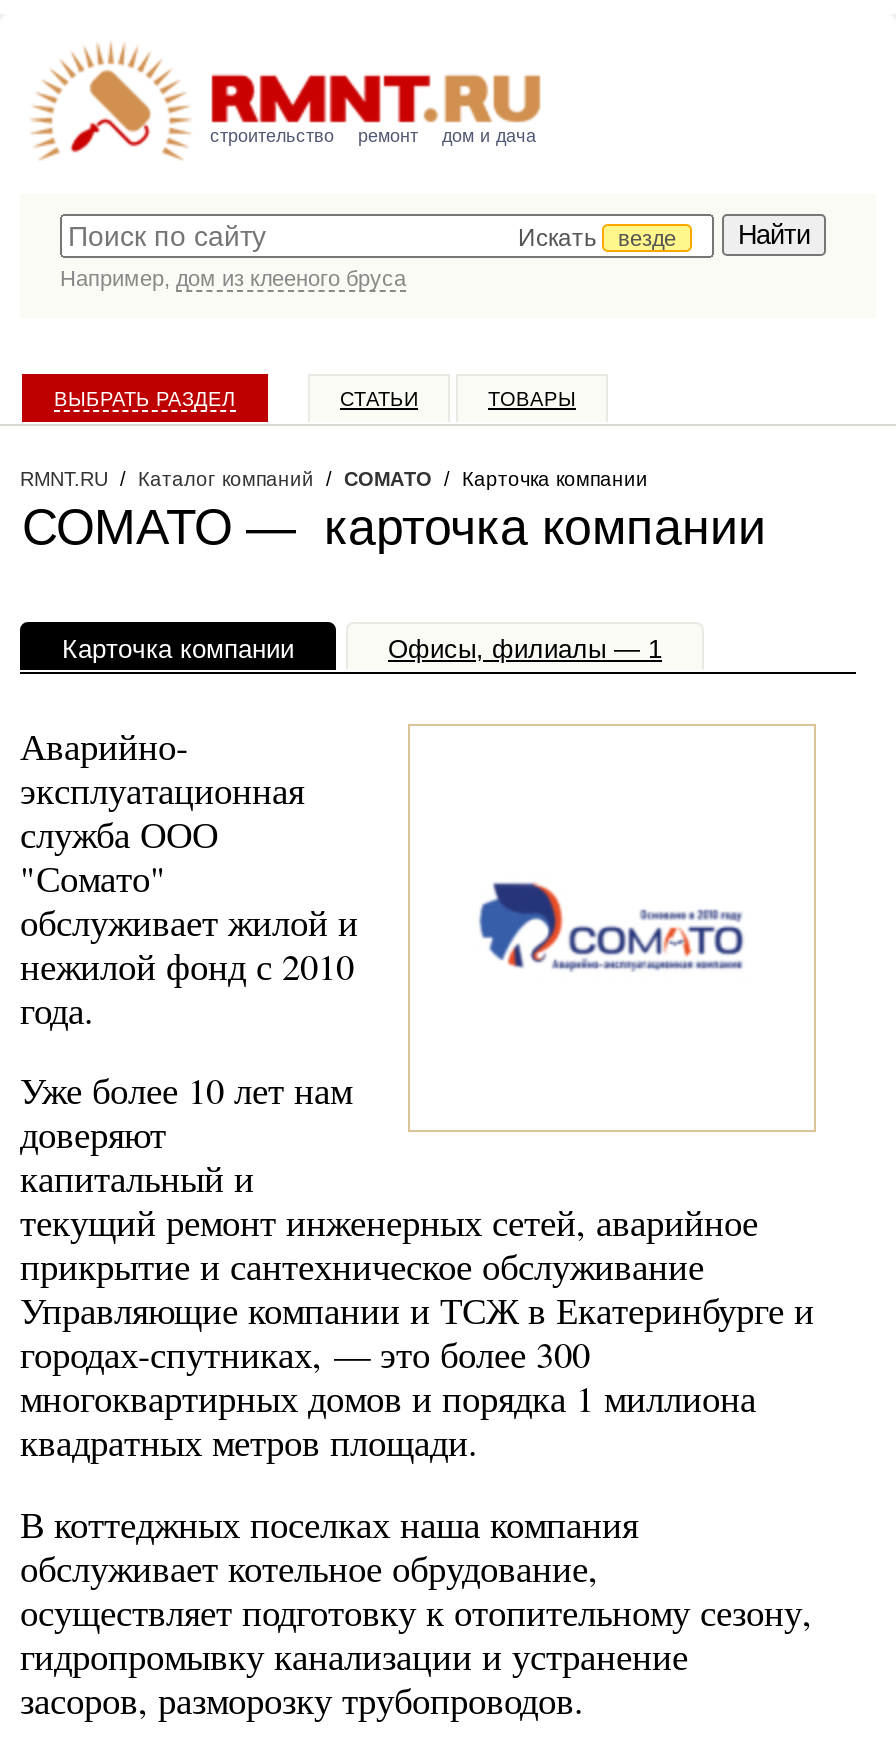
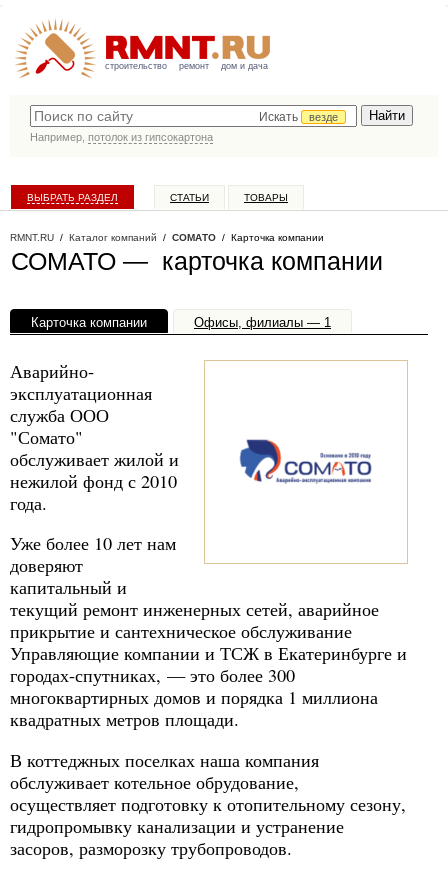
- Например, дом из клееного бруса
+ Например, потолок из гипсокартона
